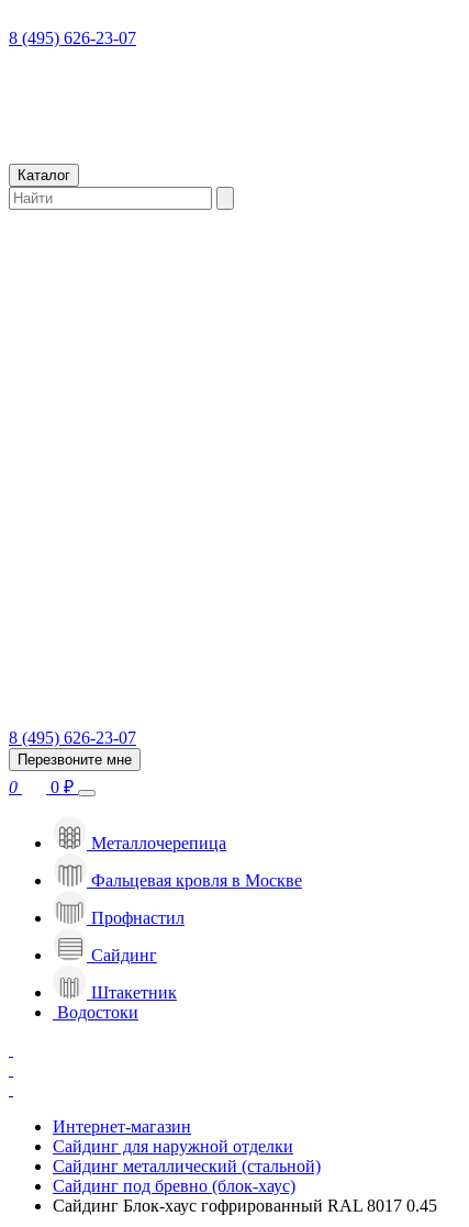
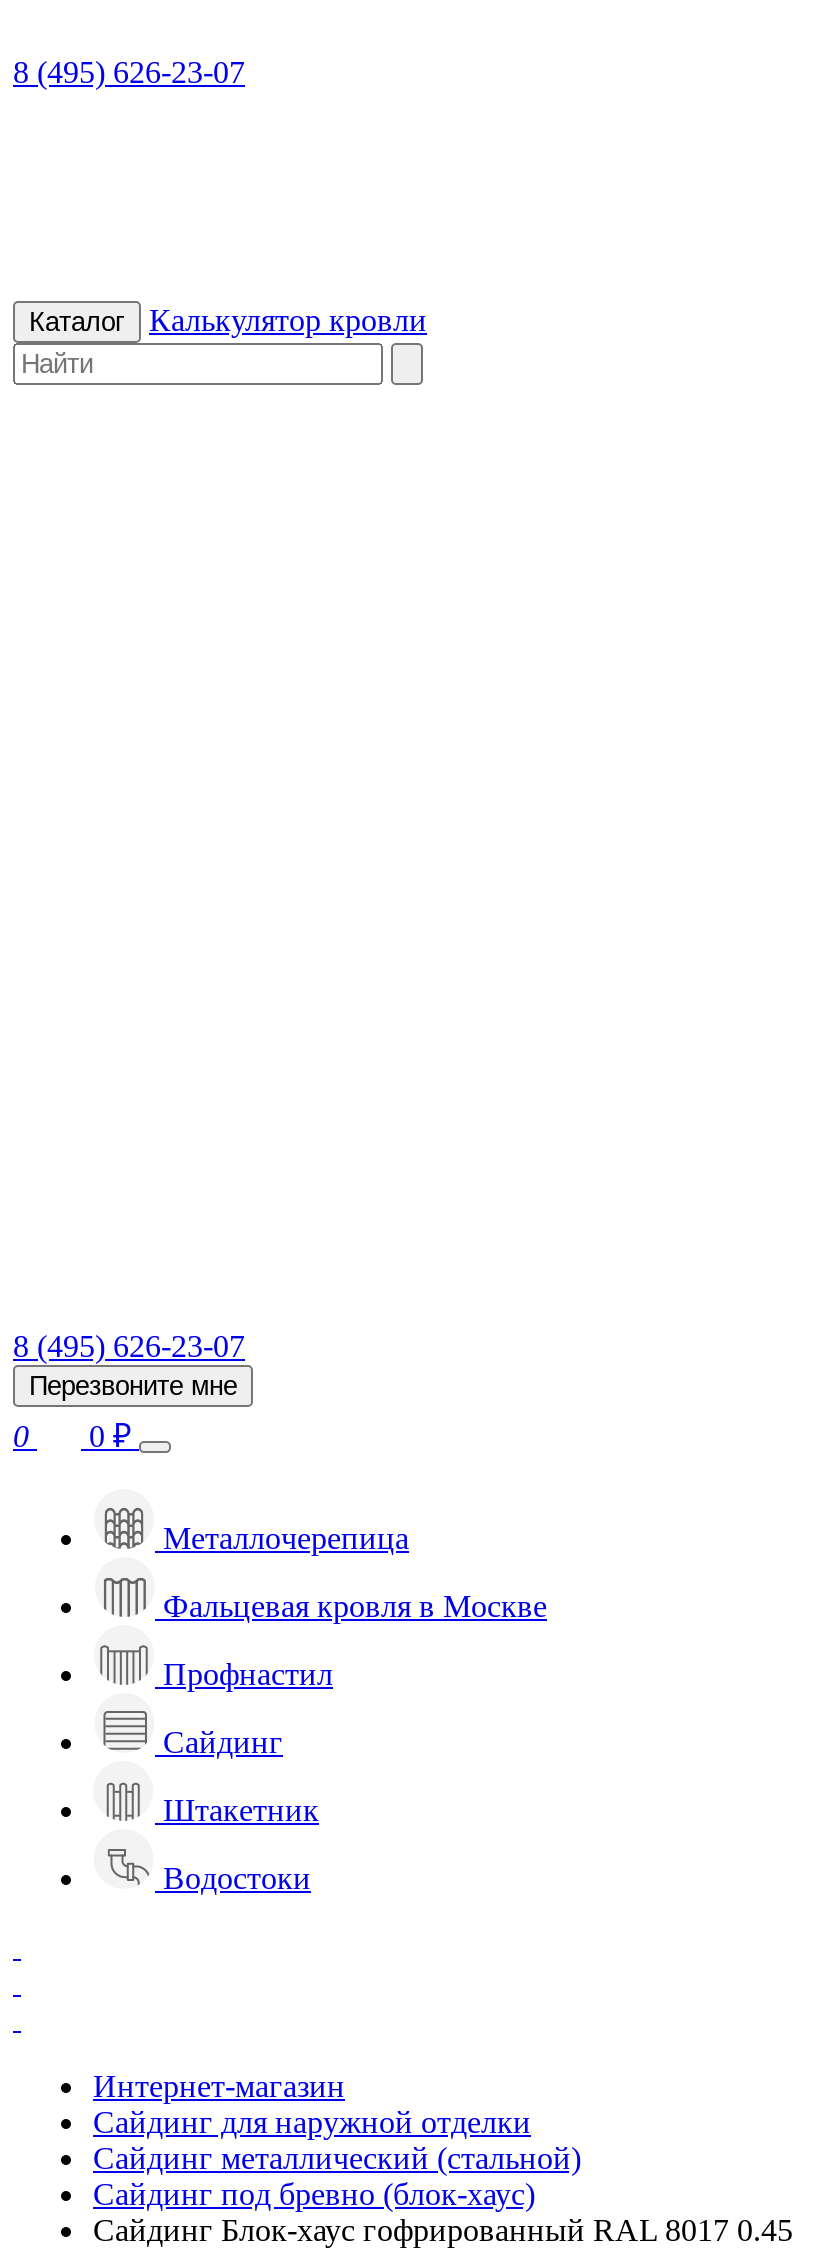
+ Калькулятор кровли
